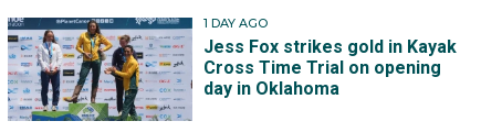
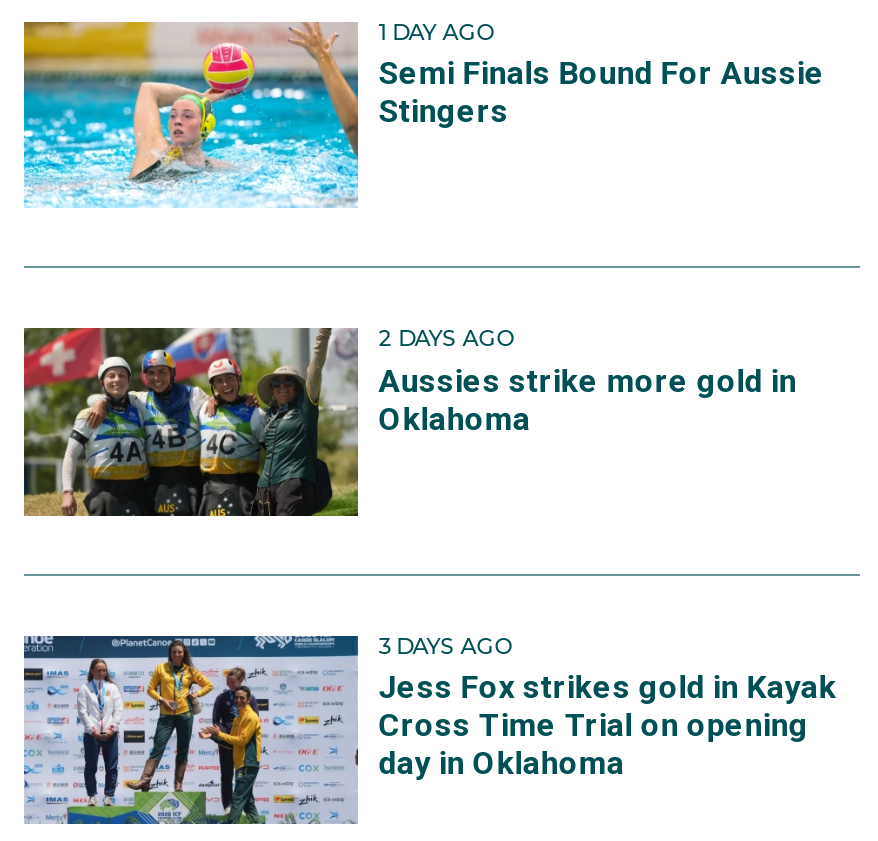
+ [image]
+ Semi Finals Bound For Aussie
+ Stingers

+ [image]
+ 2 DAYS AGO
+ Aussies strike more gold in
+ Oklahoma

+ 3 DAYS AGO
